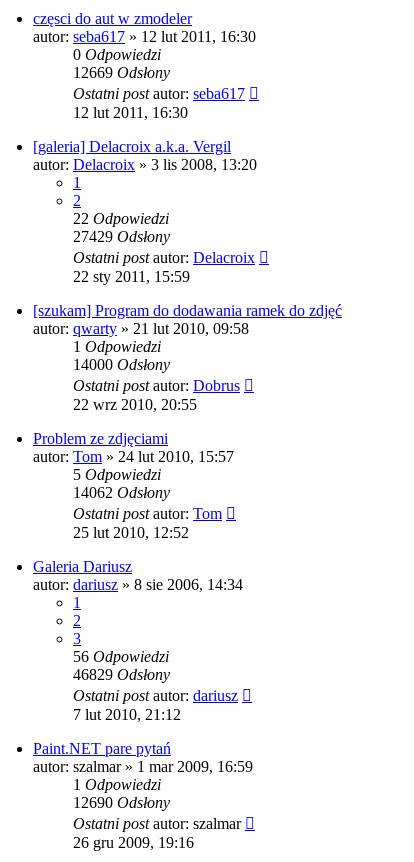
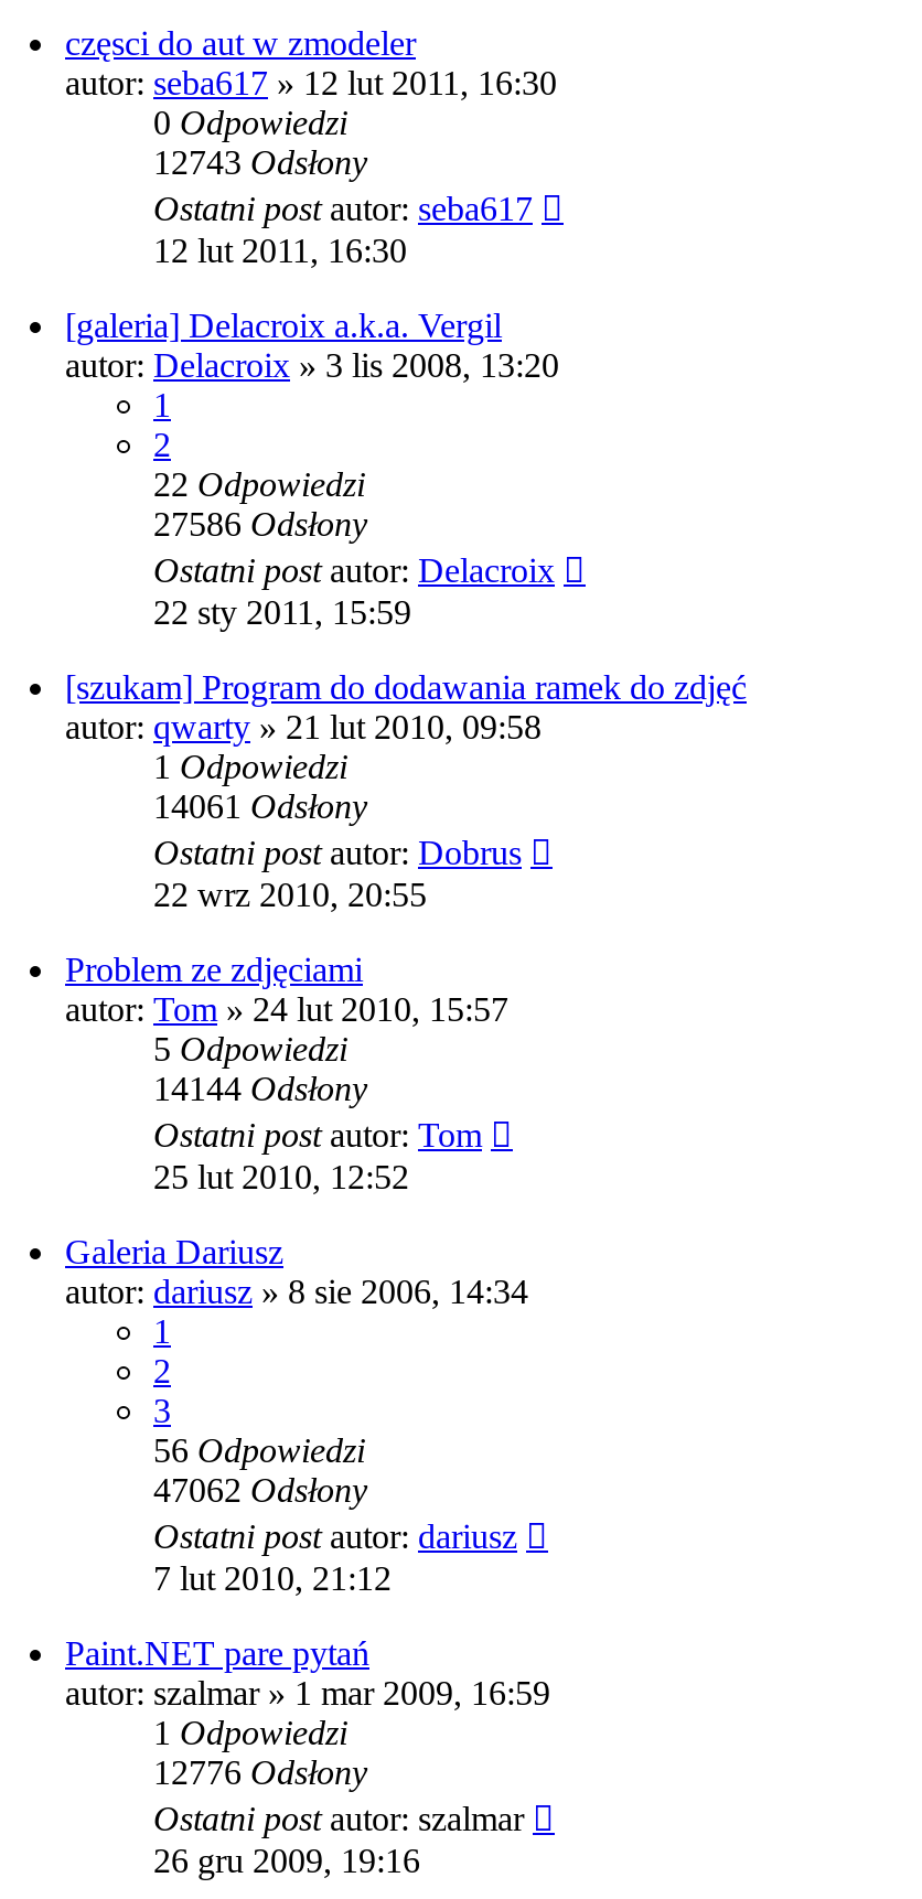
- 12669 Odsłony
+ 12743 Odsłony

- 27429Odsłony
+ 27586Odsłony

- 14000 Odsłony
+ 14061 Odsłony

- 14062 Odsłony
+ 14144 Odsłony

- 46829Odsłony
+ 47062Odsłony

- 12690 Odsłony
+ 12776 Odsłony
